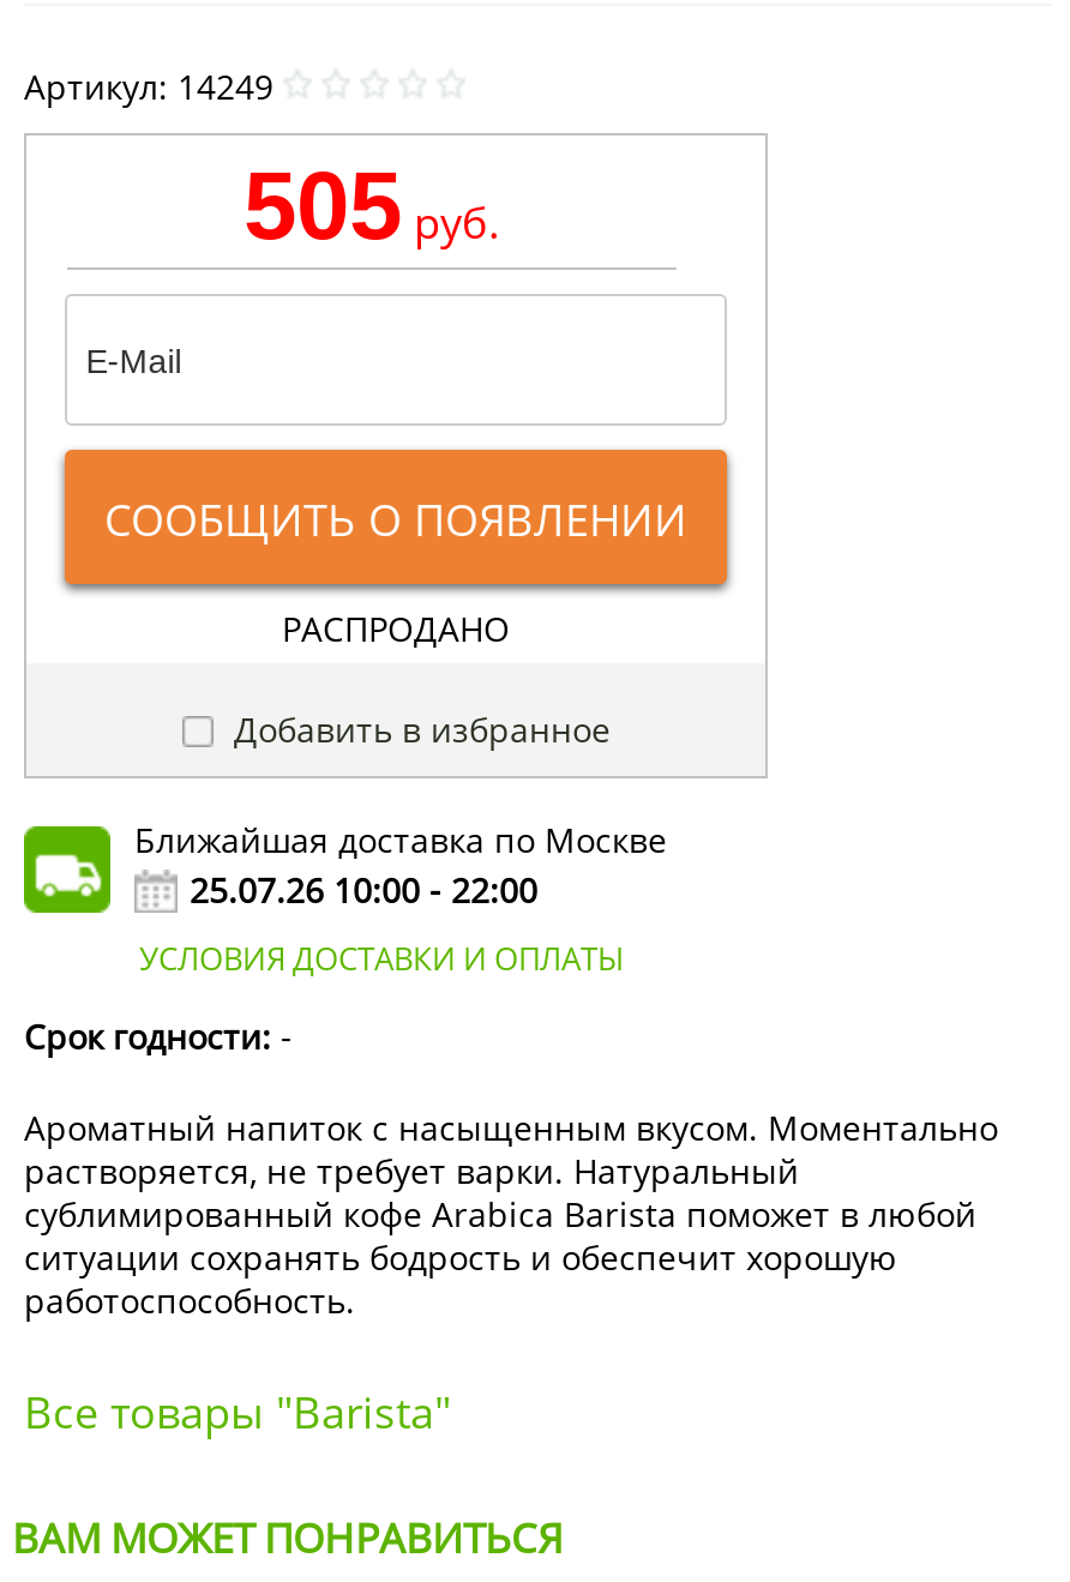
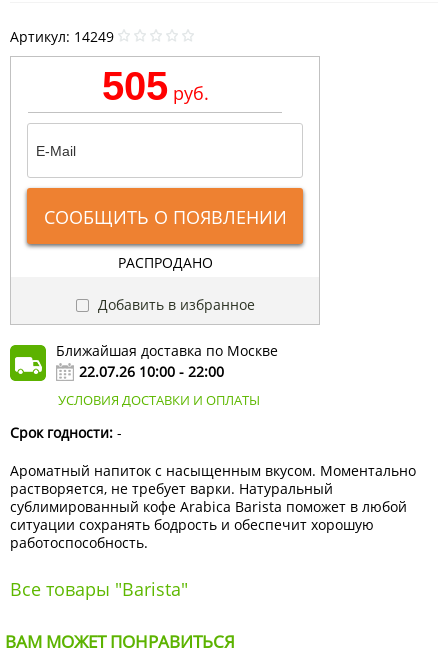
- 25.07.26 10:00 - 22:00
+ 22.07.26 10:00 - 22:00
